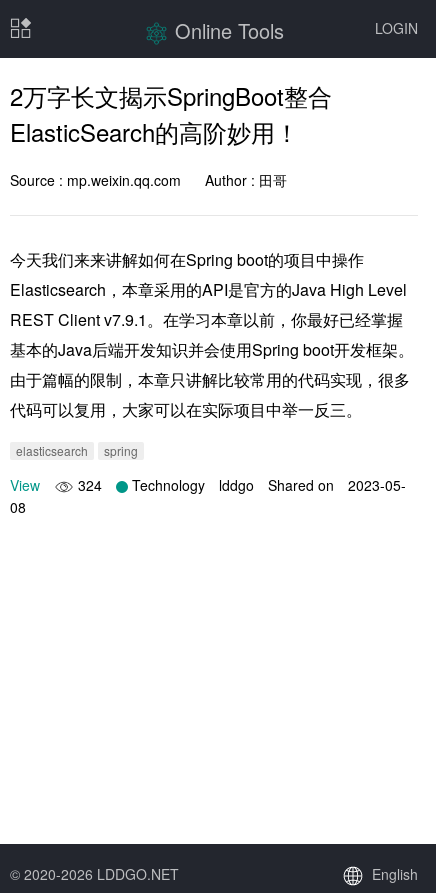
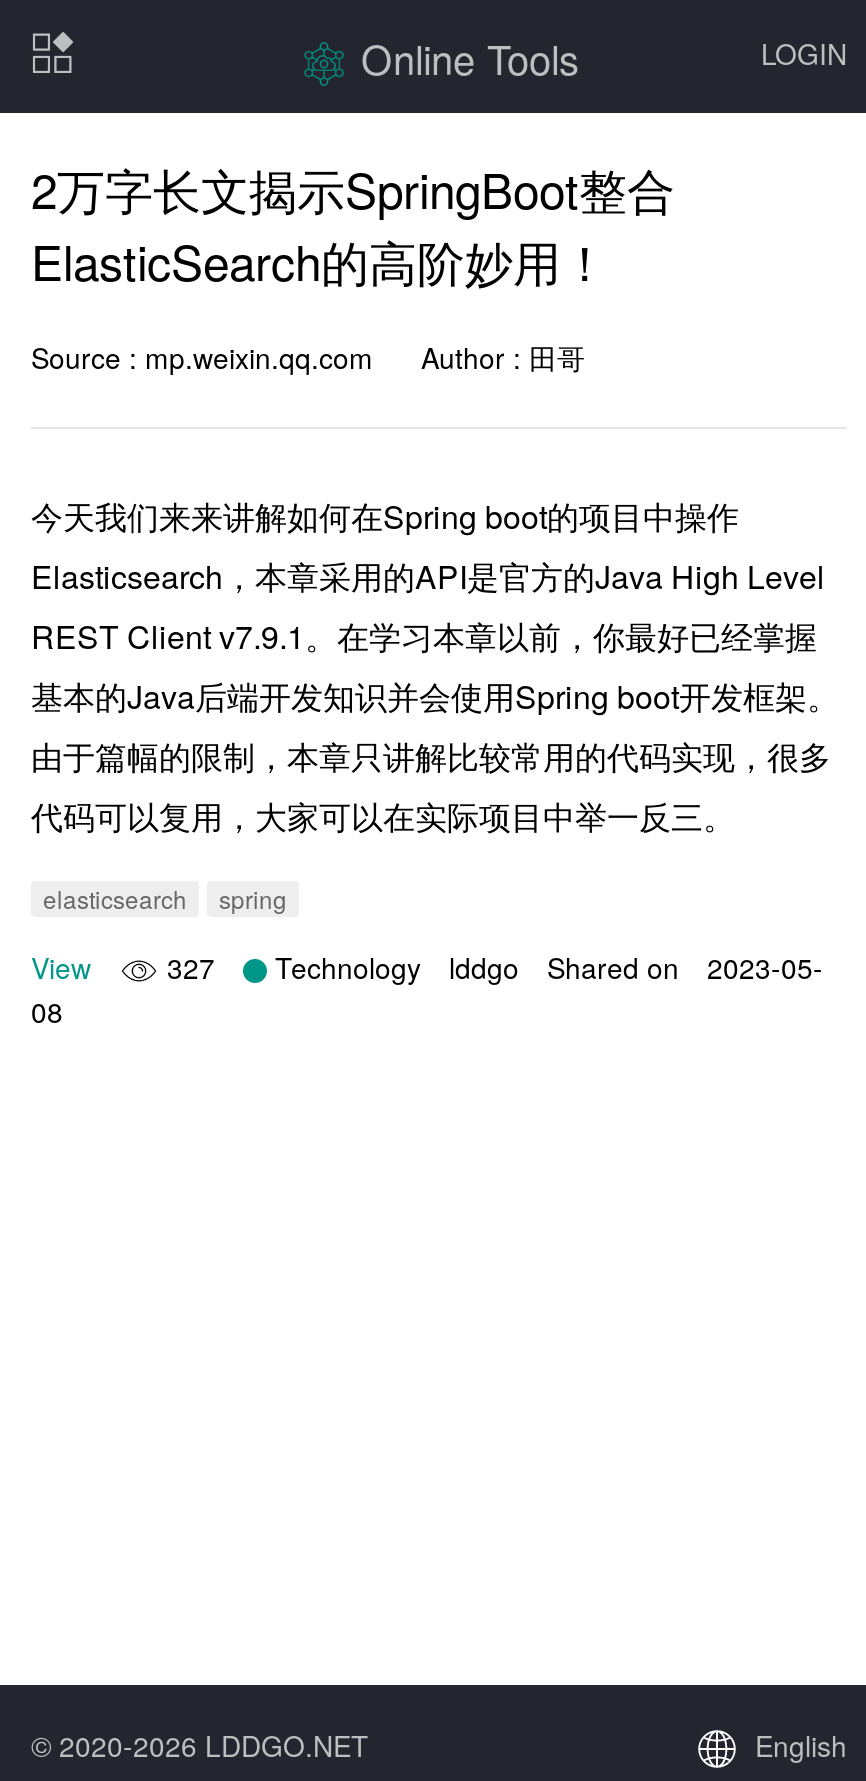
- View 324 Technology lddgo Shared on 2023-05-
+ View 327 Technology lddgo Shared on 2023-05-
